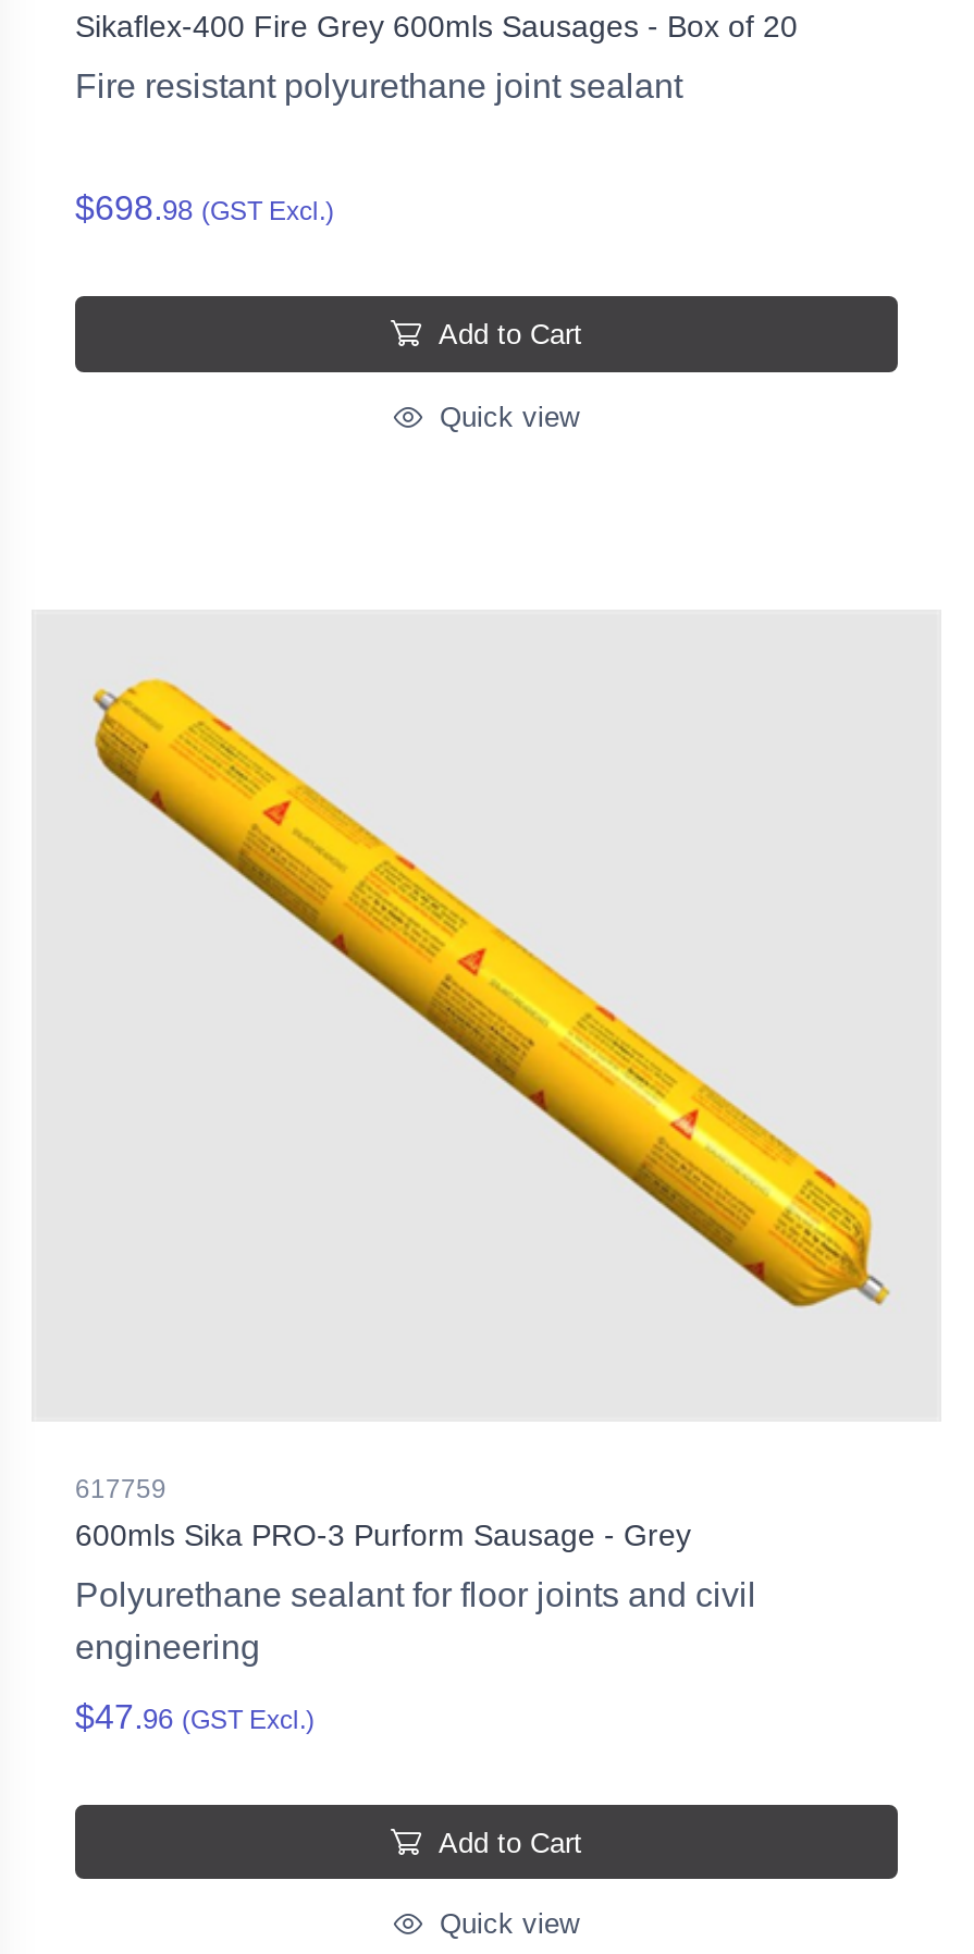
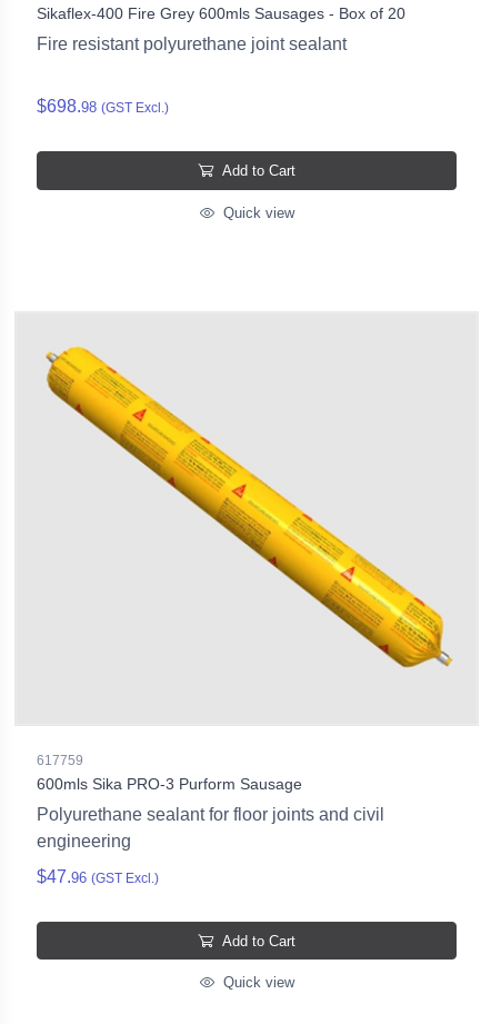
- 600mls Sika PRO-3 Purform Sausage - Grey
+ 600mls Sika PRO-3 Purform Sausage
